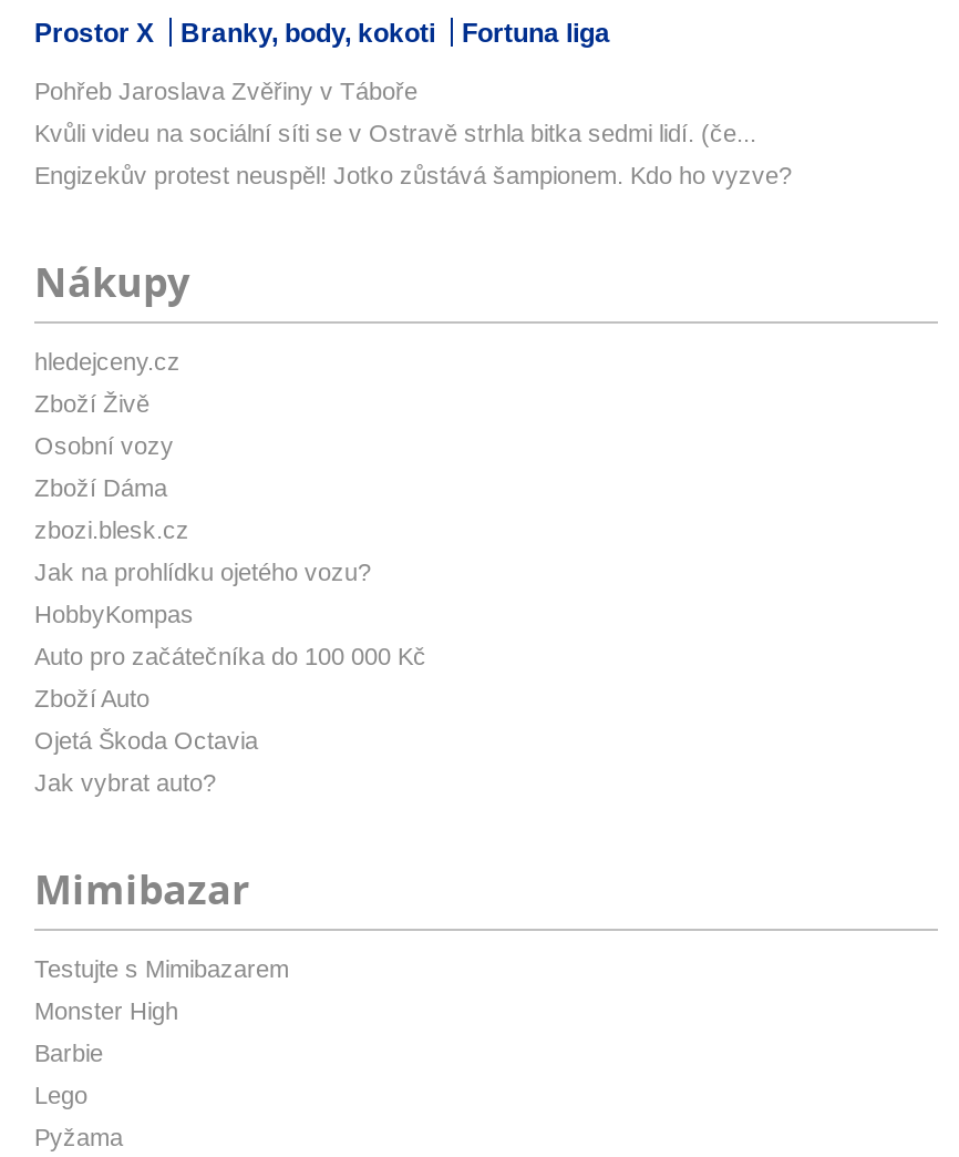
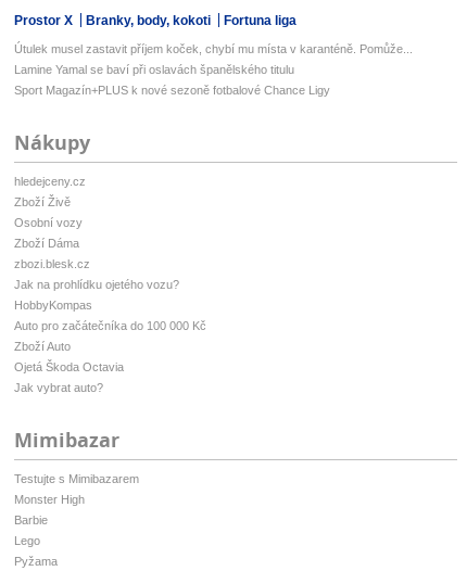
- Pohřeb Jaroslava Zvěřiny v Táboře
+ Útulek musel zastavit příjem koček, chybí mu místa v karanténě. Pomůže...

- Kvůli videu na sociální síti se v Ostravě strhla bitka sedmi lidí. (če...
+ Lamine Yamal se baví při oslavách španělského titulu

- Engizekův protest neuspěl! Jotko zůstává šampionem. Kdo ho vyzve?
+ Sport Magazín+PLUS k nové sezoně fotbalové Chance Ligy
